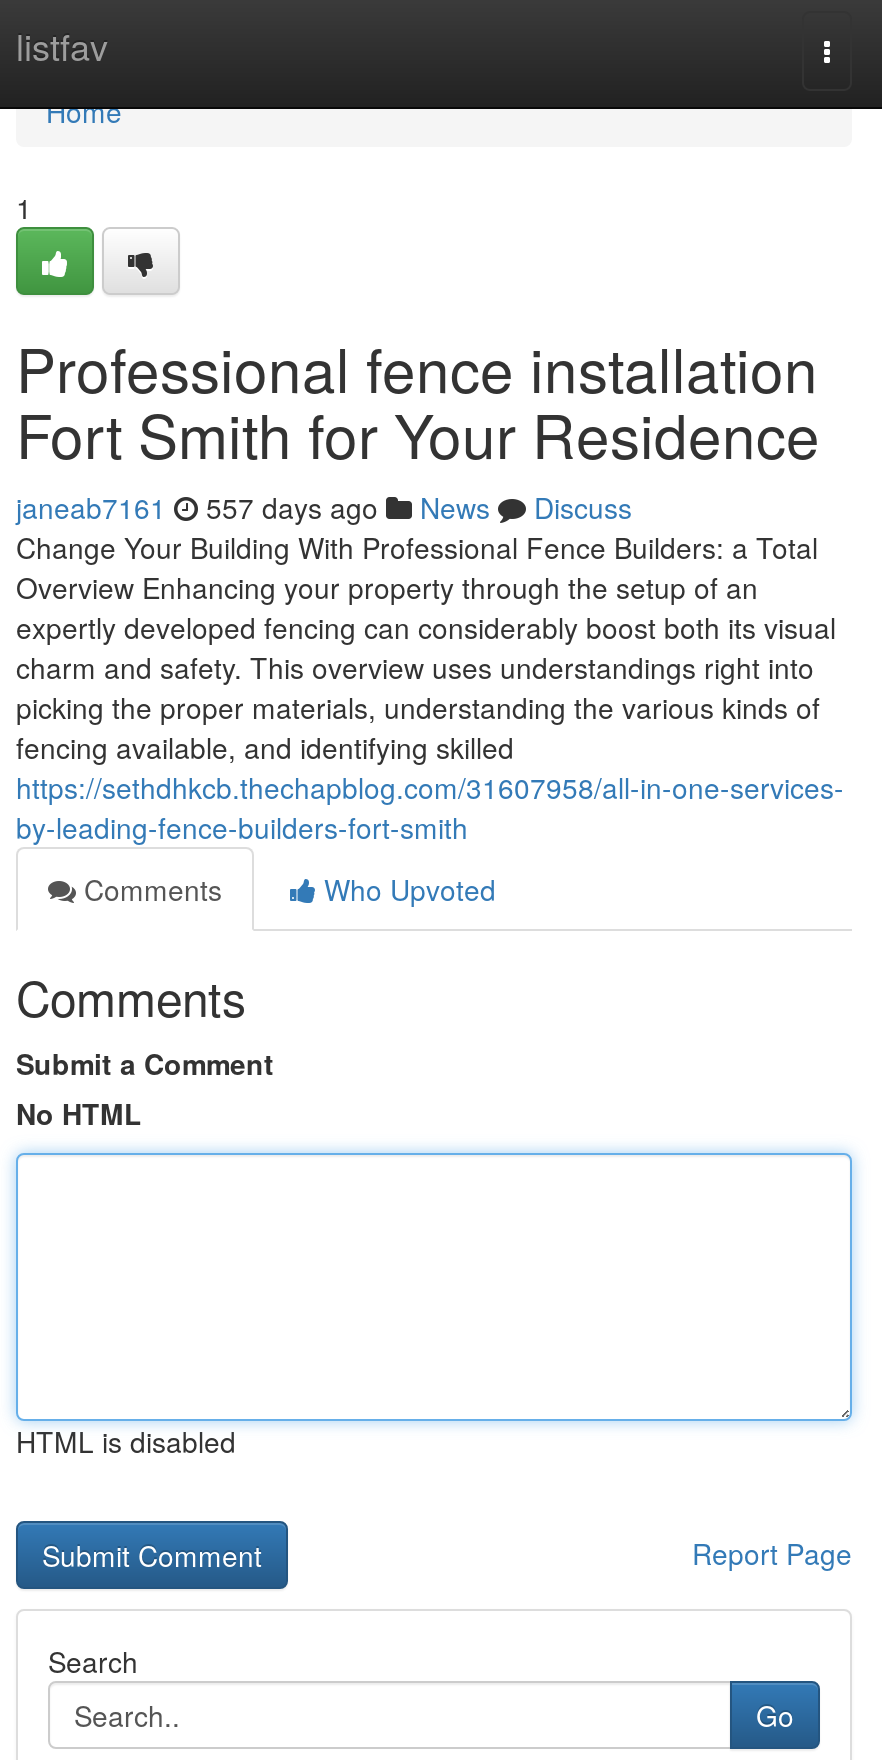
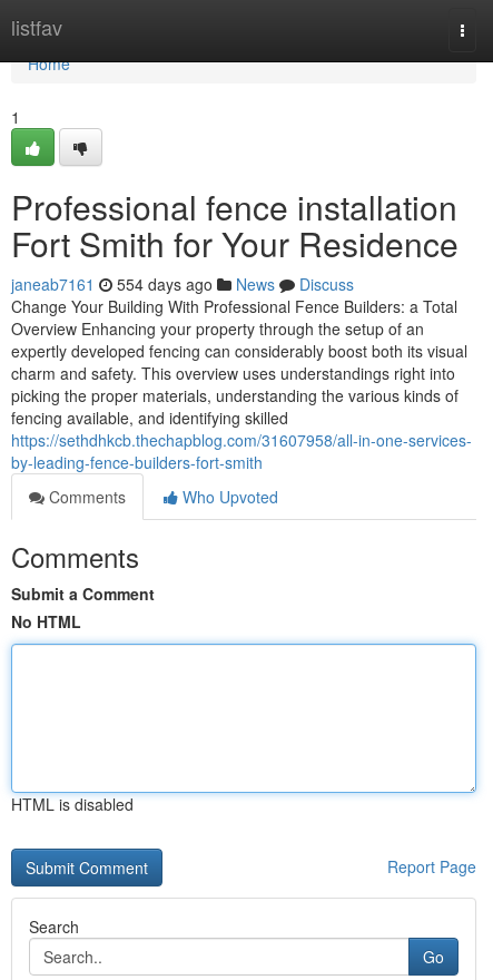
- janeab7161 557 days ago News Discuss
+ janeab7161 554 days ago News Discuss
